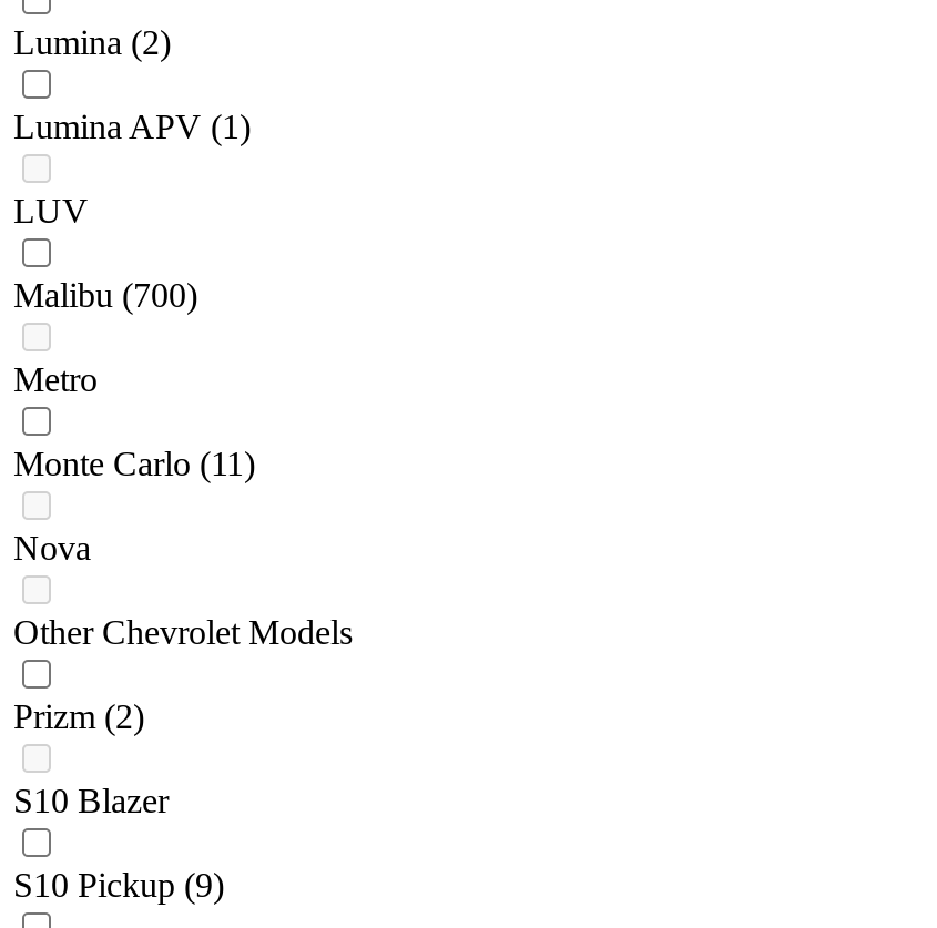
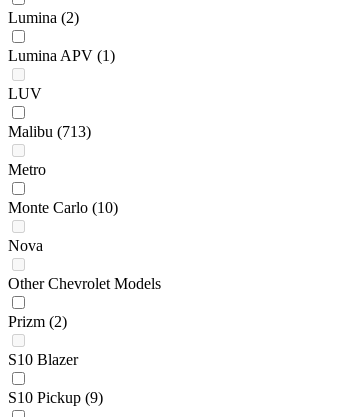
- Malibu (700)
+ Malibu (713)

- Monte Carlo (11)
+ Monte Carlo (10)
